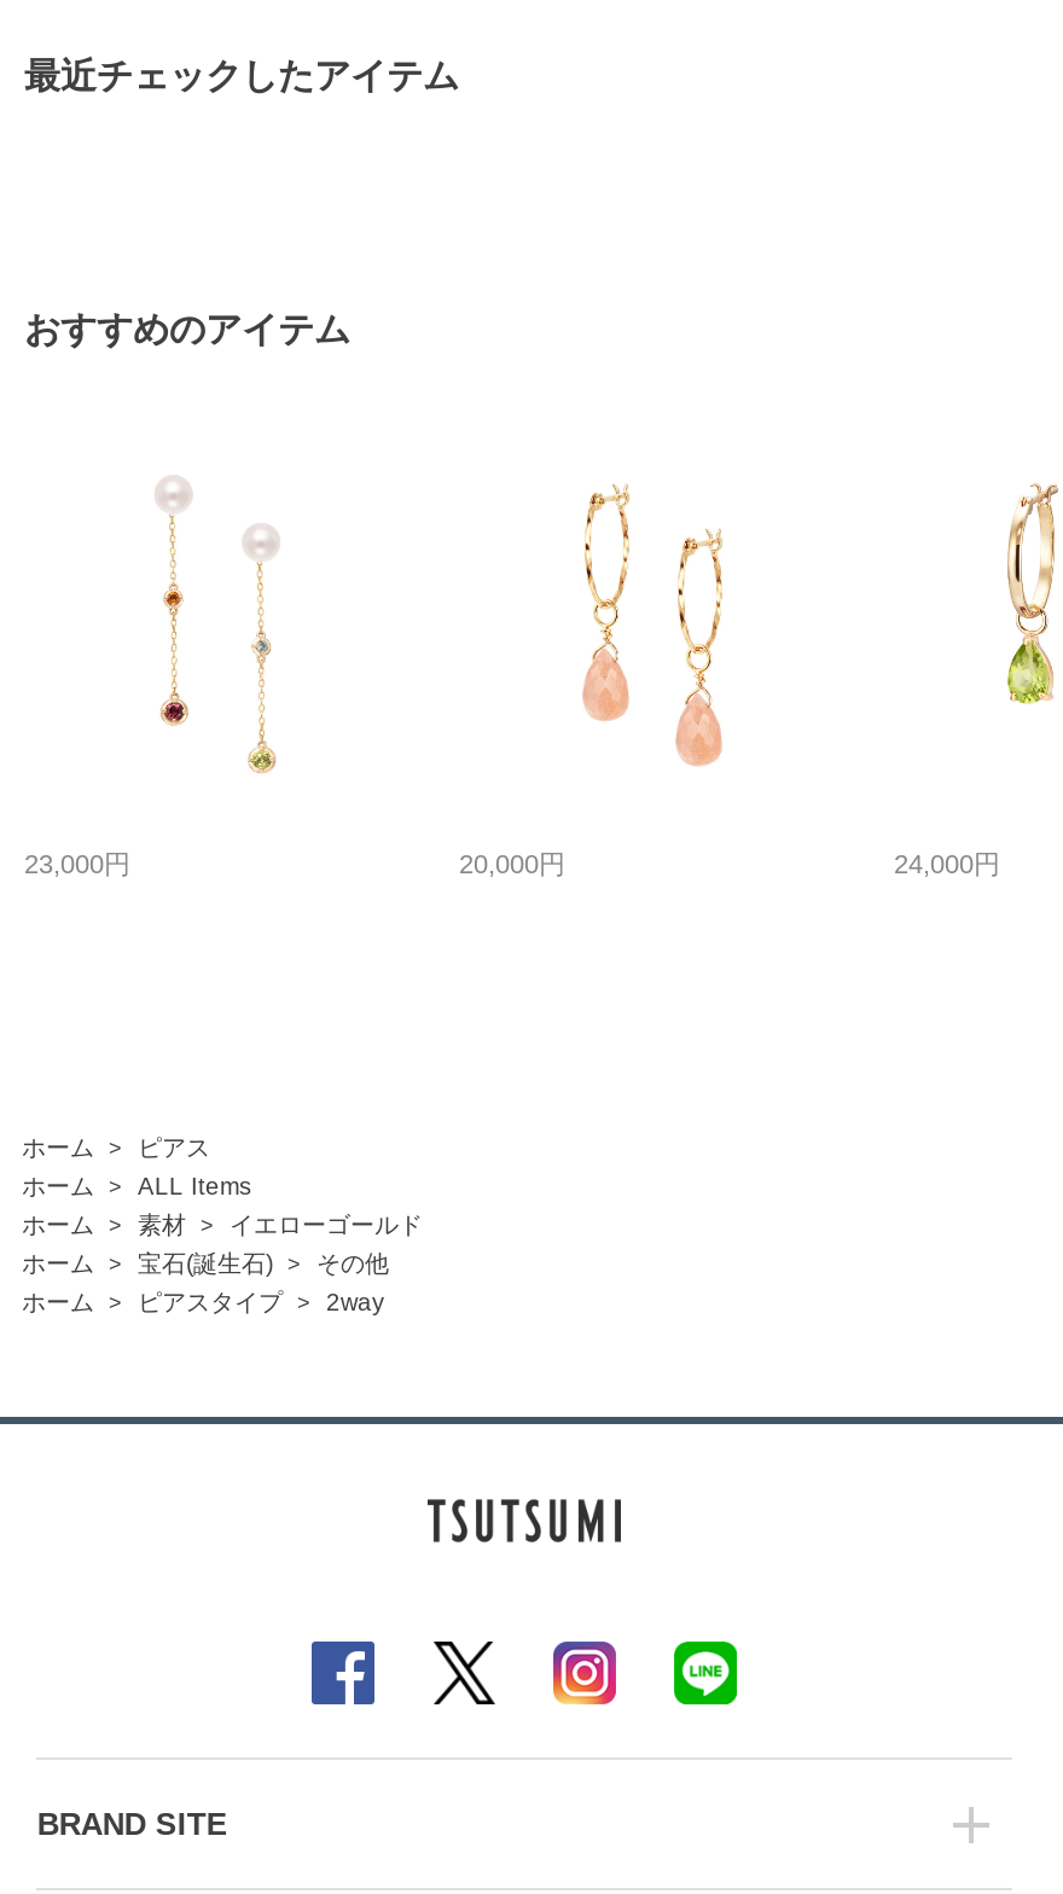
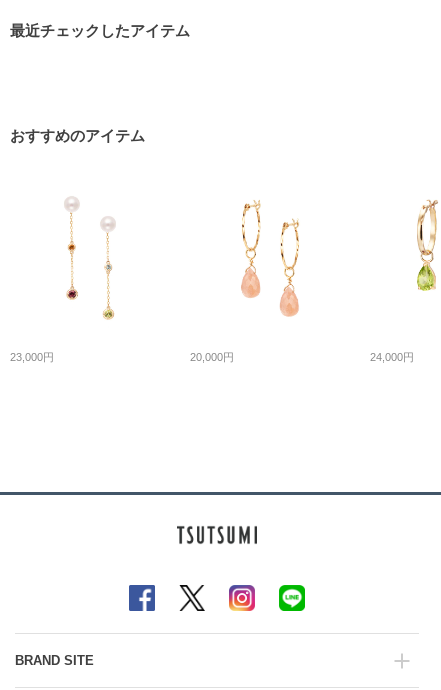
- ホーム
- ピアス
- ホーム
- ALL Items
- ホーム
- 素材
- イエローゴールド
- ホーム
- 宝石(誕生石)
- その他
- ホーム
- ピアスタイプ
- 2way
